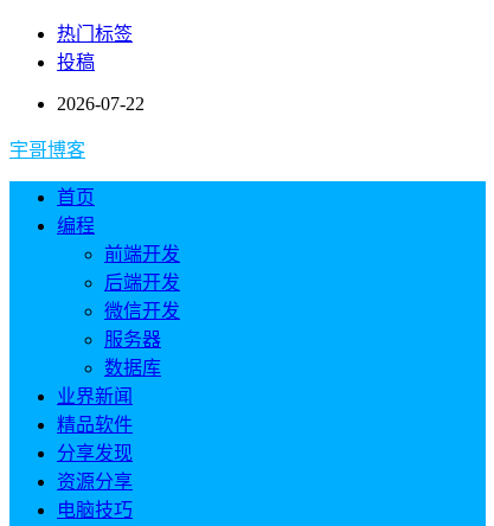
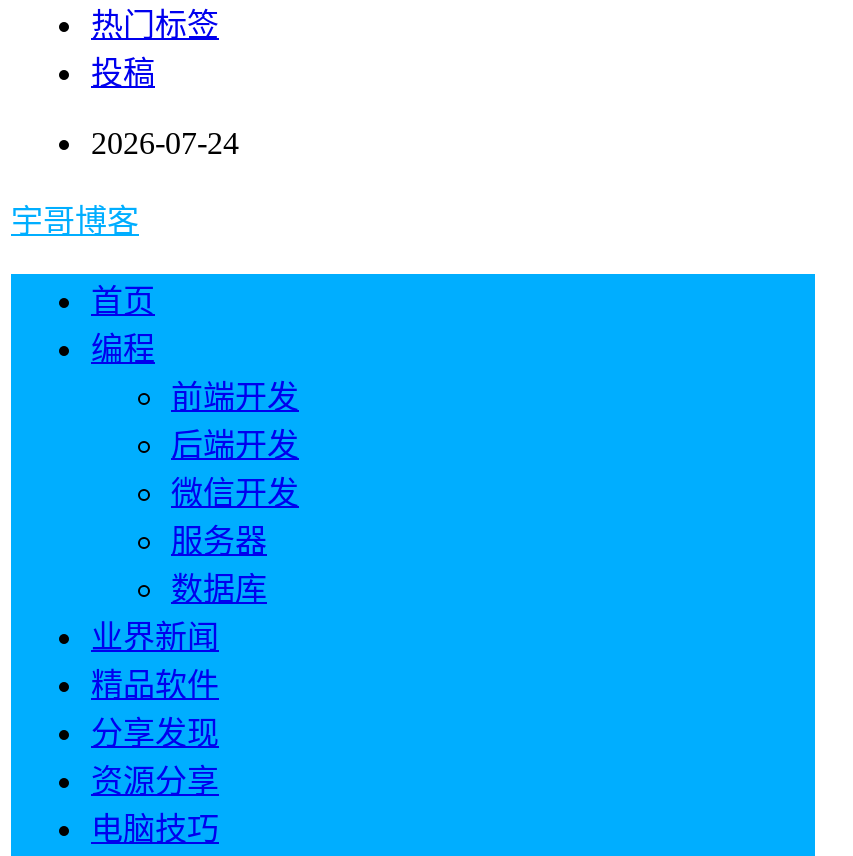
- 2026-07-22
+ 2026-07-24
